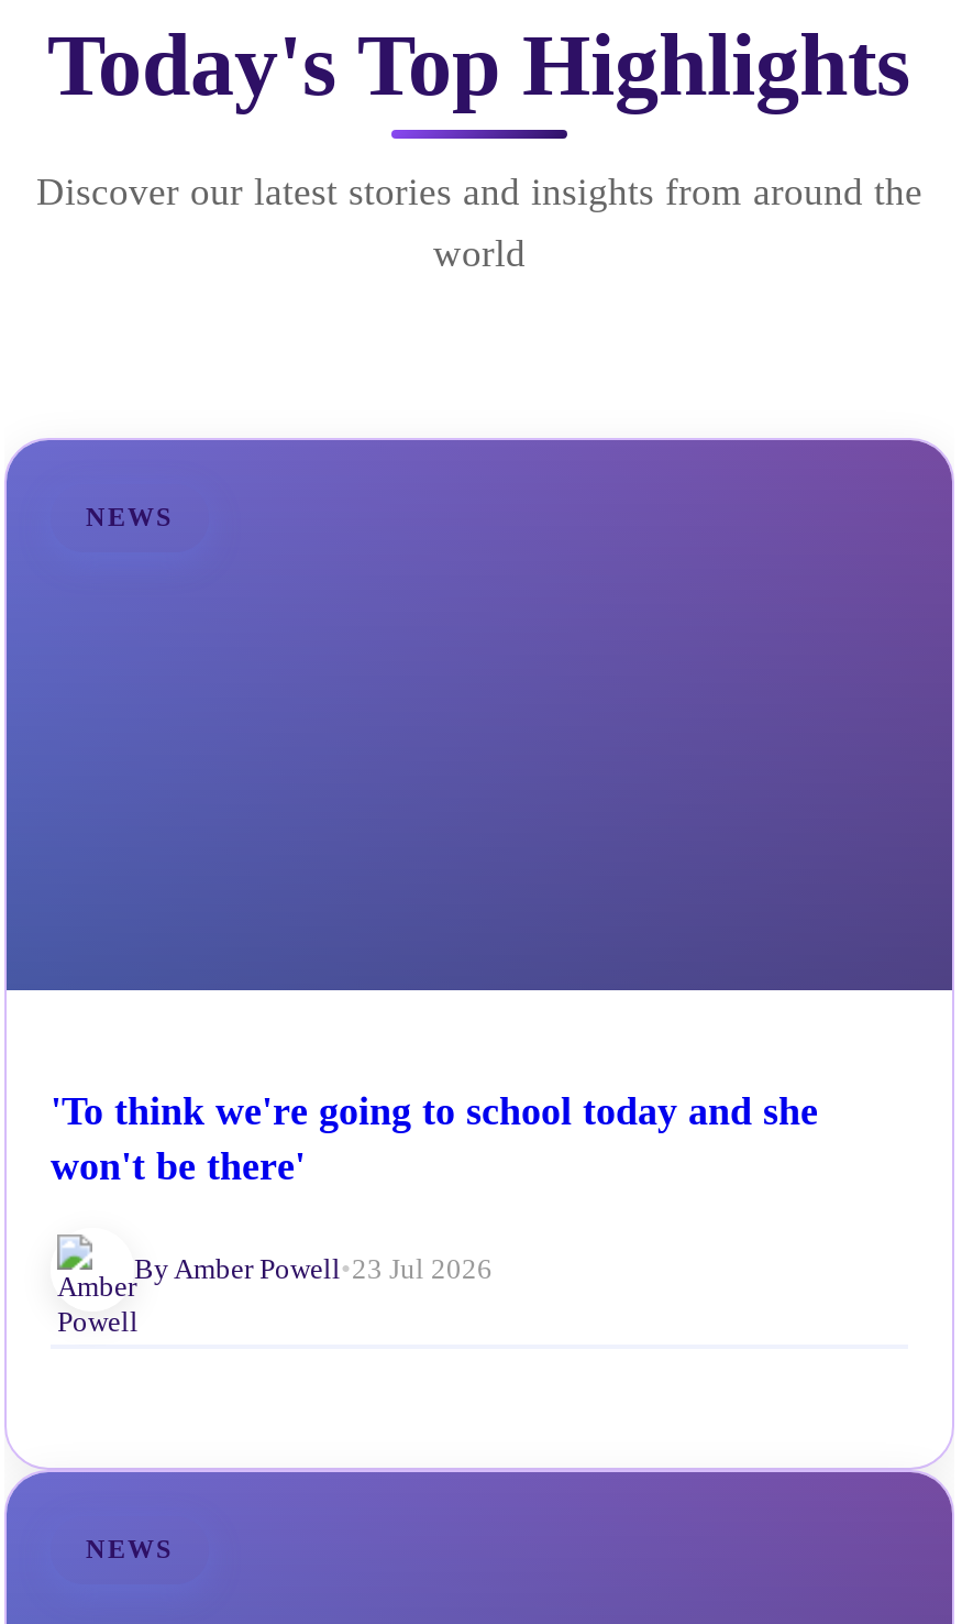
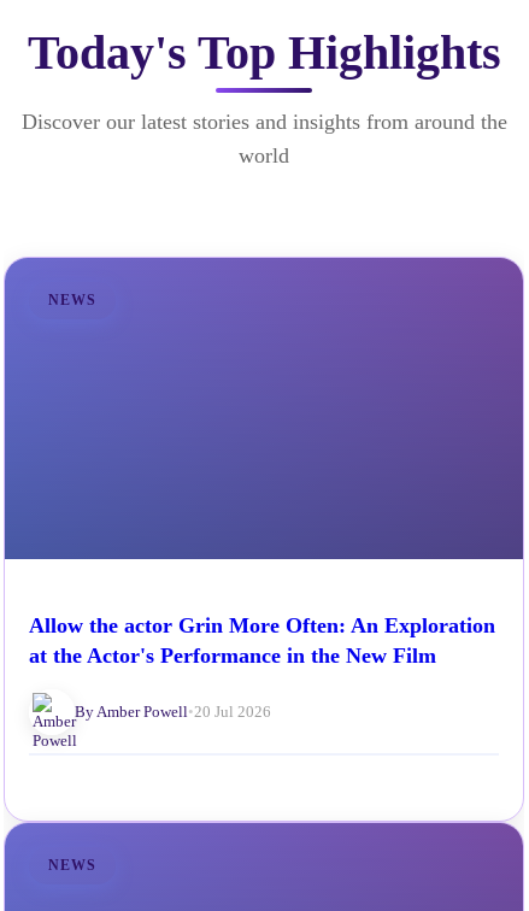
- 'To think we're going to school today and she
- won't be there'
+ Allow the actor Grin More Often: An Exploration
+ at the Actor's Performance in the New Film

- By Amber Powell • 23 Jul 2026
+ By Amber Powell • 20 Jul 2026
